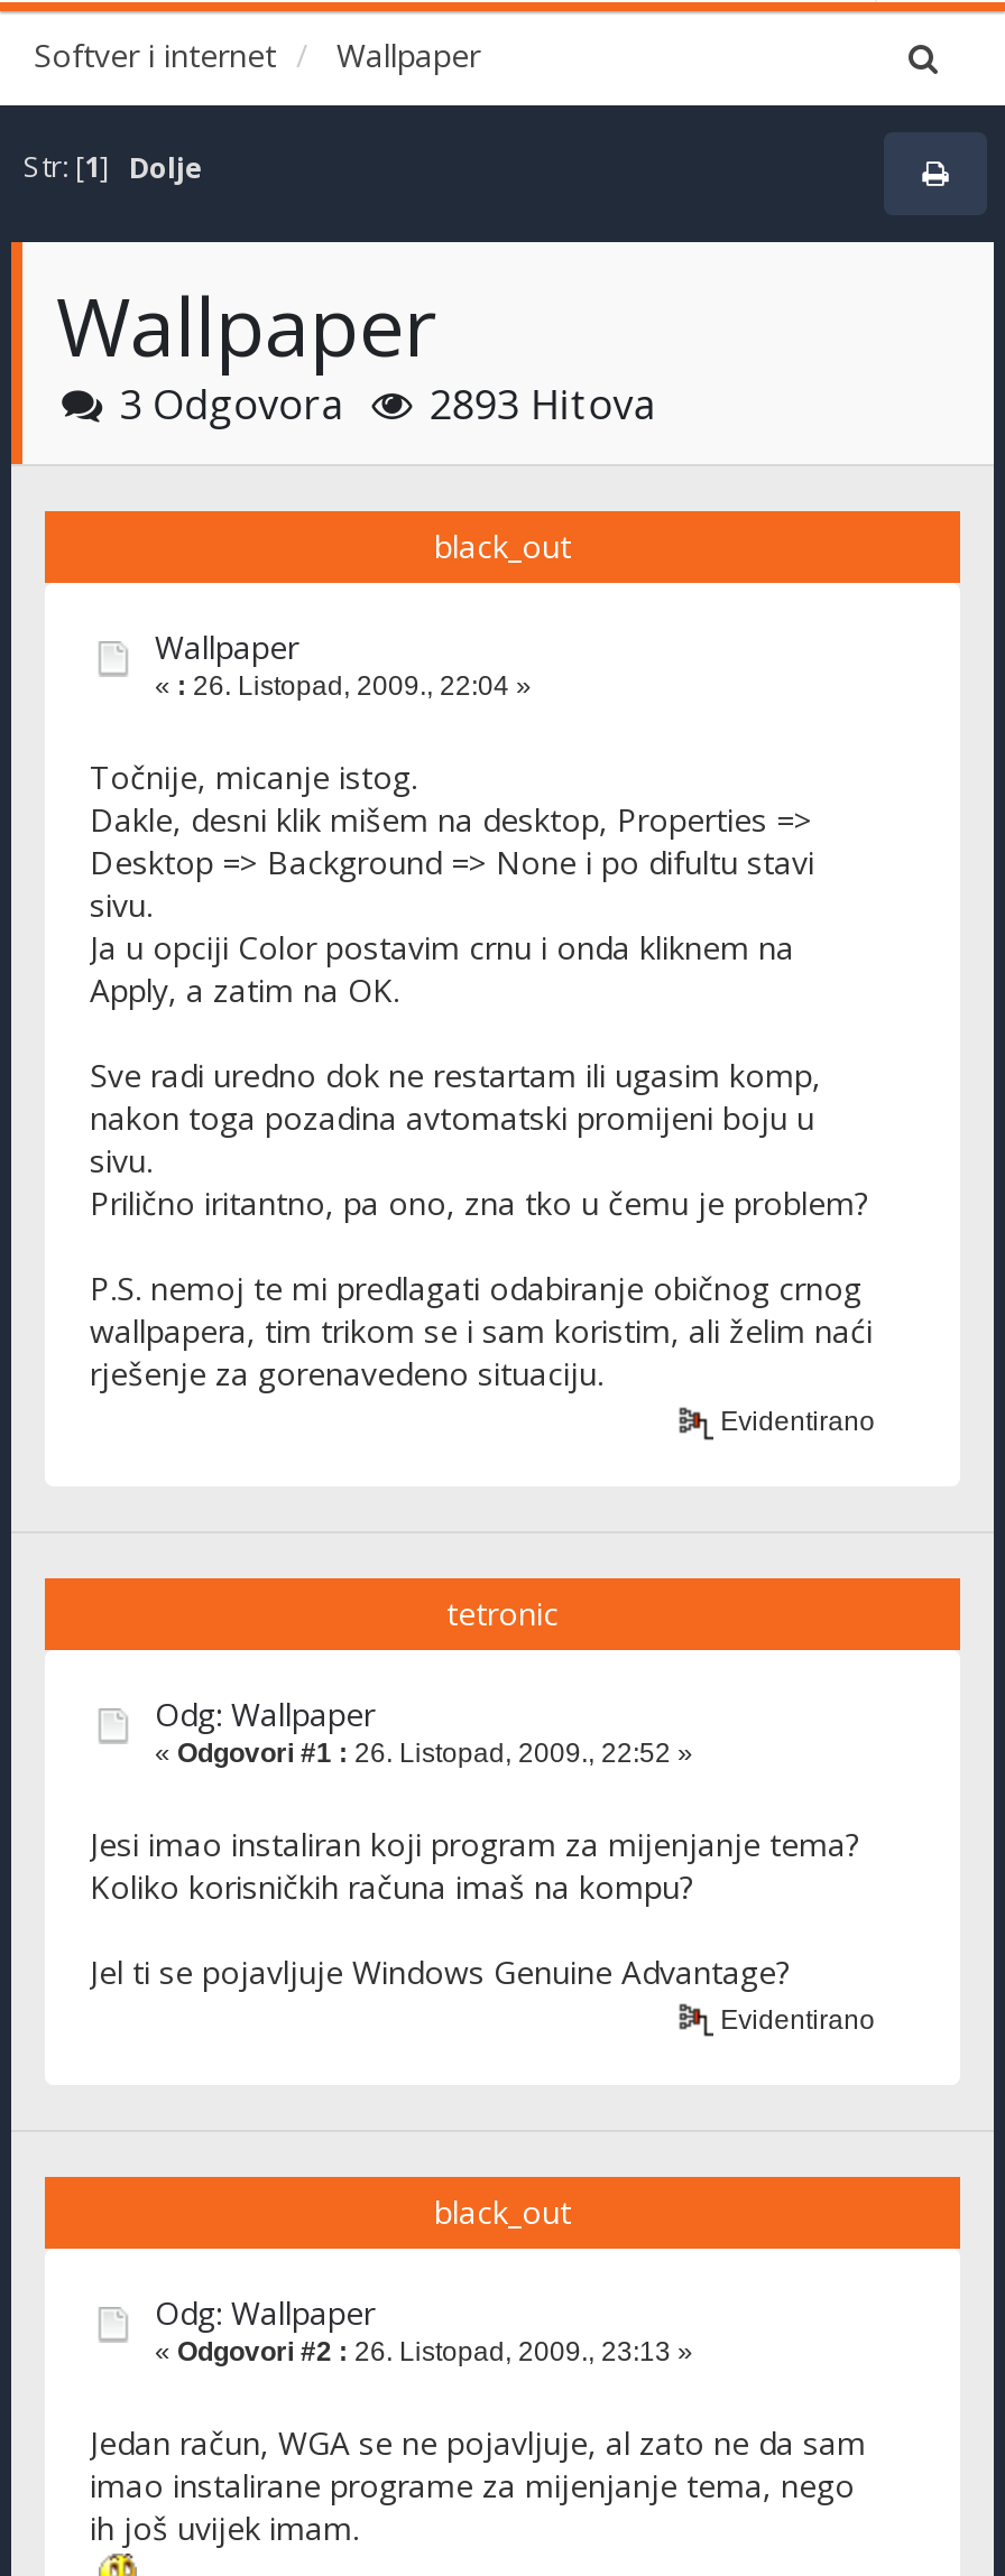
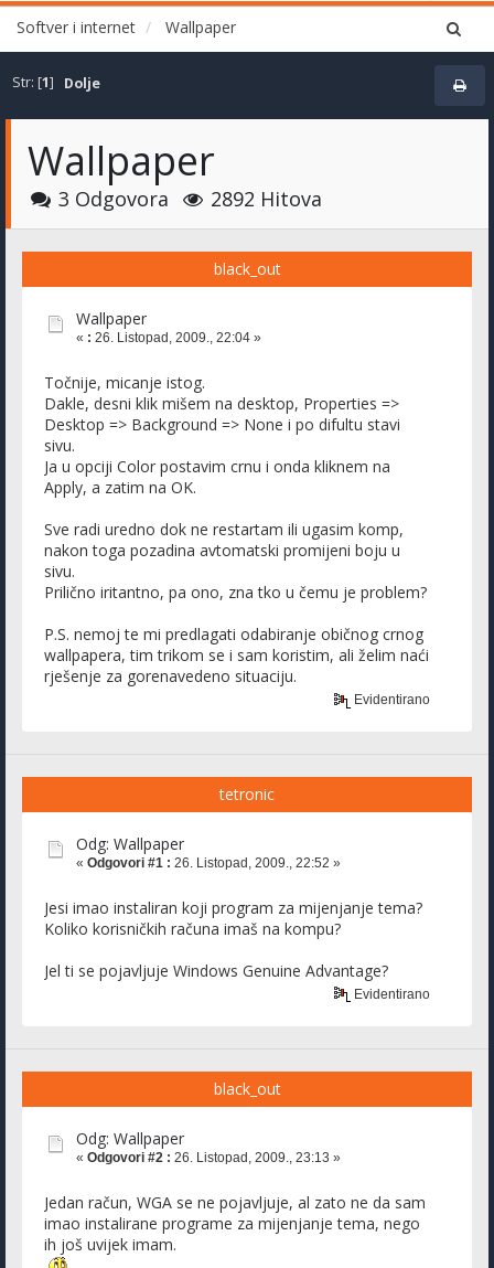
- 3 Odgovora 2893 Hitova
+ 3 Odgovora 2892 Hitova
